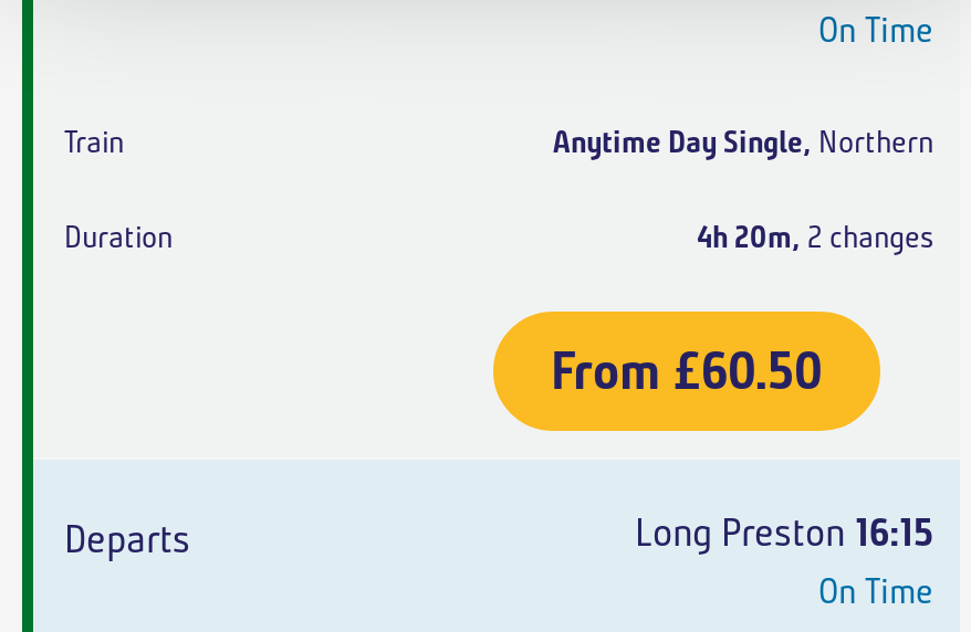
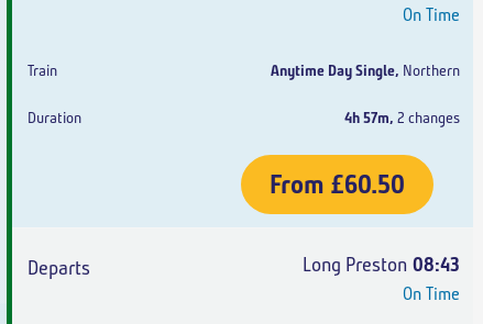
- 4h 20m, 2 changes
+ 4h 57m, 2 changes

- Long Preston 16:15
+ Long Preston 08:43
